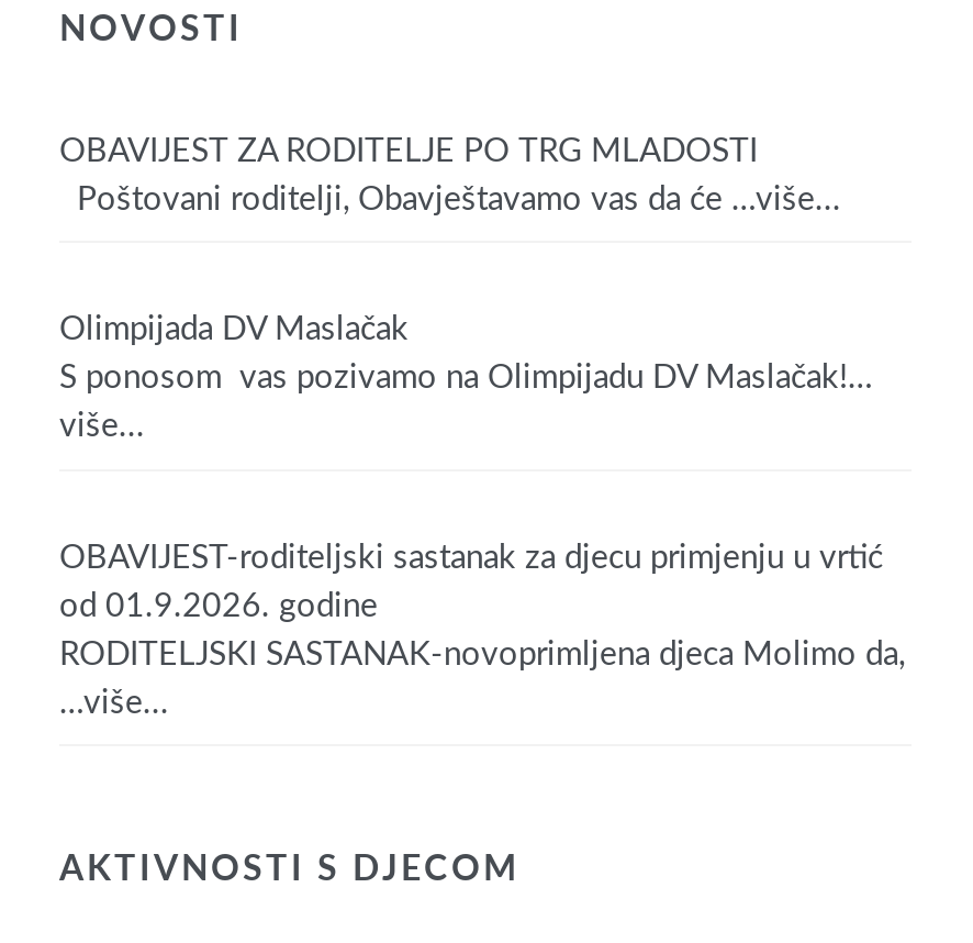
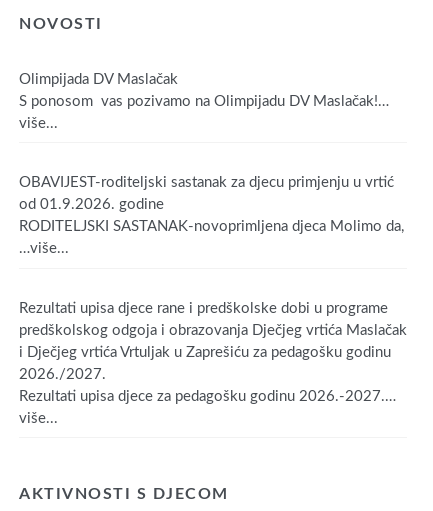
- OBAVIJEST ZA RODITELJE PO TRG MLADOSTI
- Poštovani roditelji, Obavještavamo vas da će …više...

moved up: Olimpijada DV Maslačak | S ponosom vas pozivamo na Olimpijadu DV Maslačak!… | više... | OBAVIJEST-roditeljski sastanak za djecu primjenju u vrtić | od 01.9.2026. godine | RODITELJSKI SASTANAK-novoprimljena djeca Molimo da, | …više...

+ Rezultati upisa djece rane i predškolske dobi u programe
+ predškolskog odgoja i obrazovanja Dječjeg vrtića Maslačak
+ i Dječjeg vrtića Vrtuljak u Zaprešiću za pedagošku godinu
+ 2026./2027.
+ Rezultati upisa djece za pedagošku godinu 2026.-2027.…
+ više...
